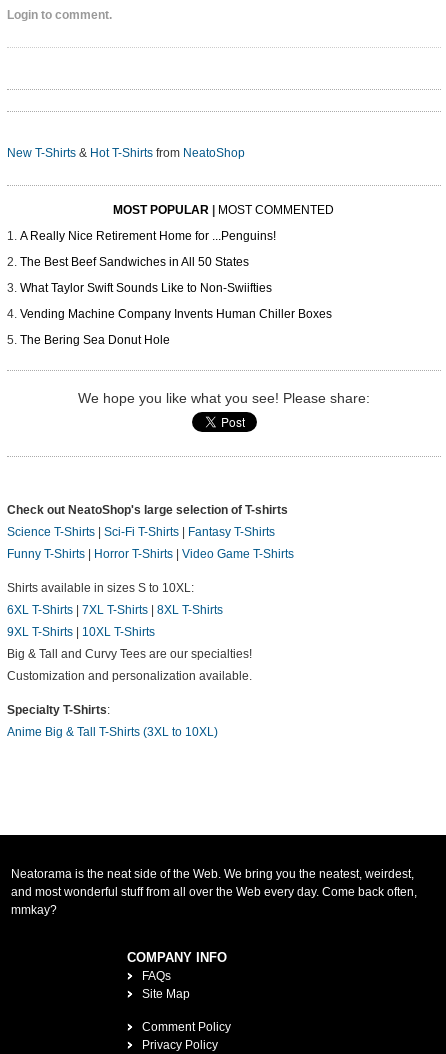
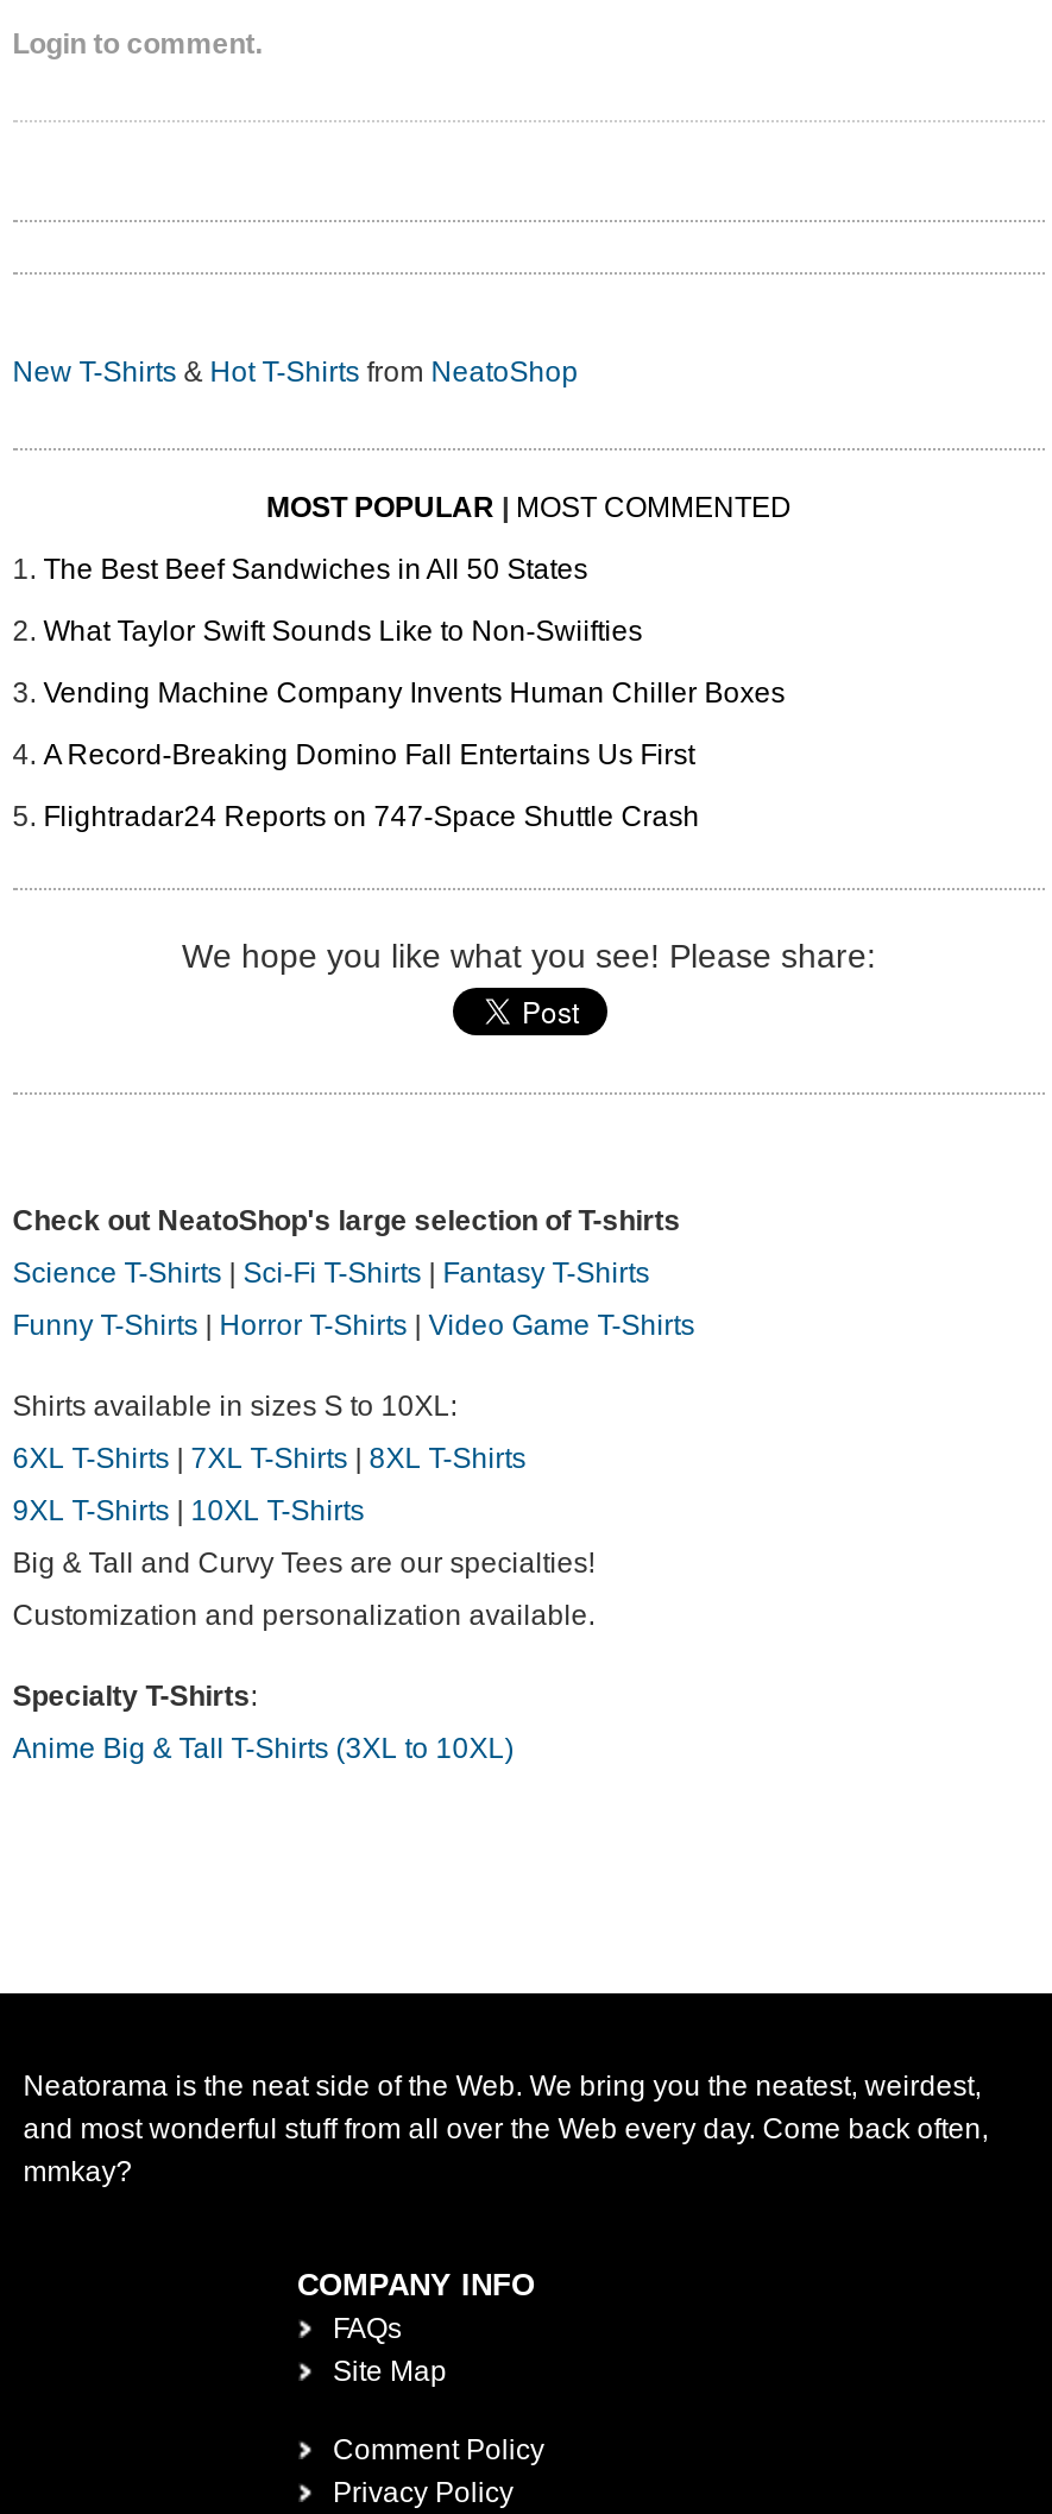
- A Really Nice Retirement Home for ...Penguins!

moved up: The Best Beef Sandwiches in All 50 States | What Taylor Swift Sounds Like to Non-Swiifties | Vending Machine Company Invents Human Chiller Boxes

- The Bering Sea Donut Hole
+ A Record-Breaking Domino Fall Entertains Us First
+ Flightradar24 Reports on 747-Space Shuttle Crash
